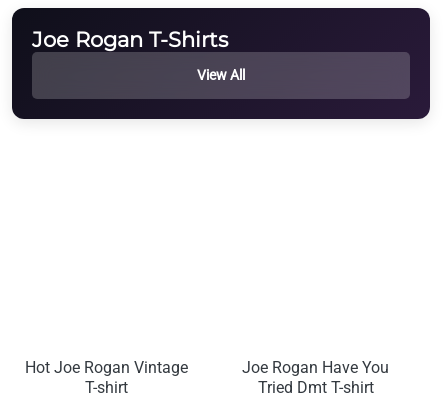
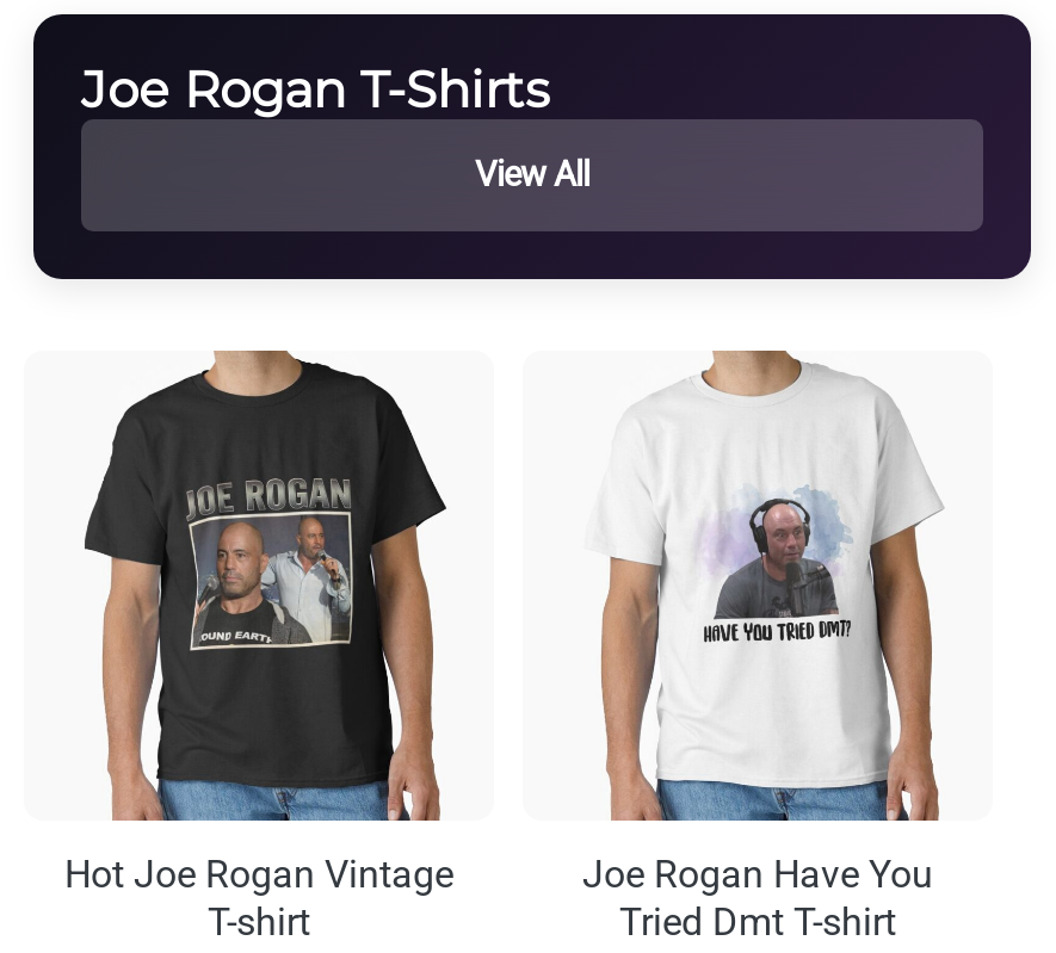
+ [image]

+ [image]
